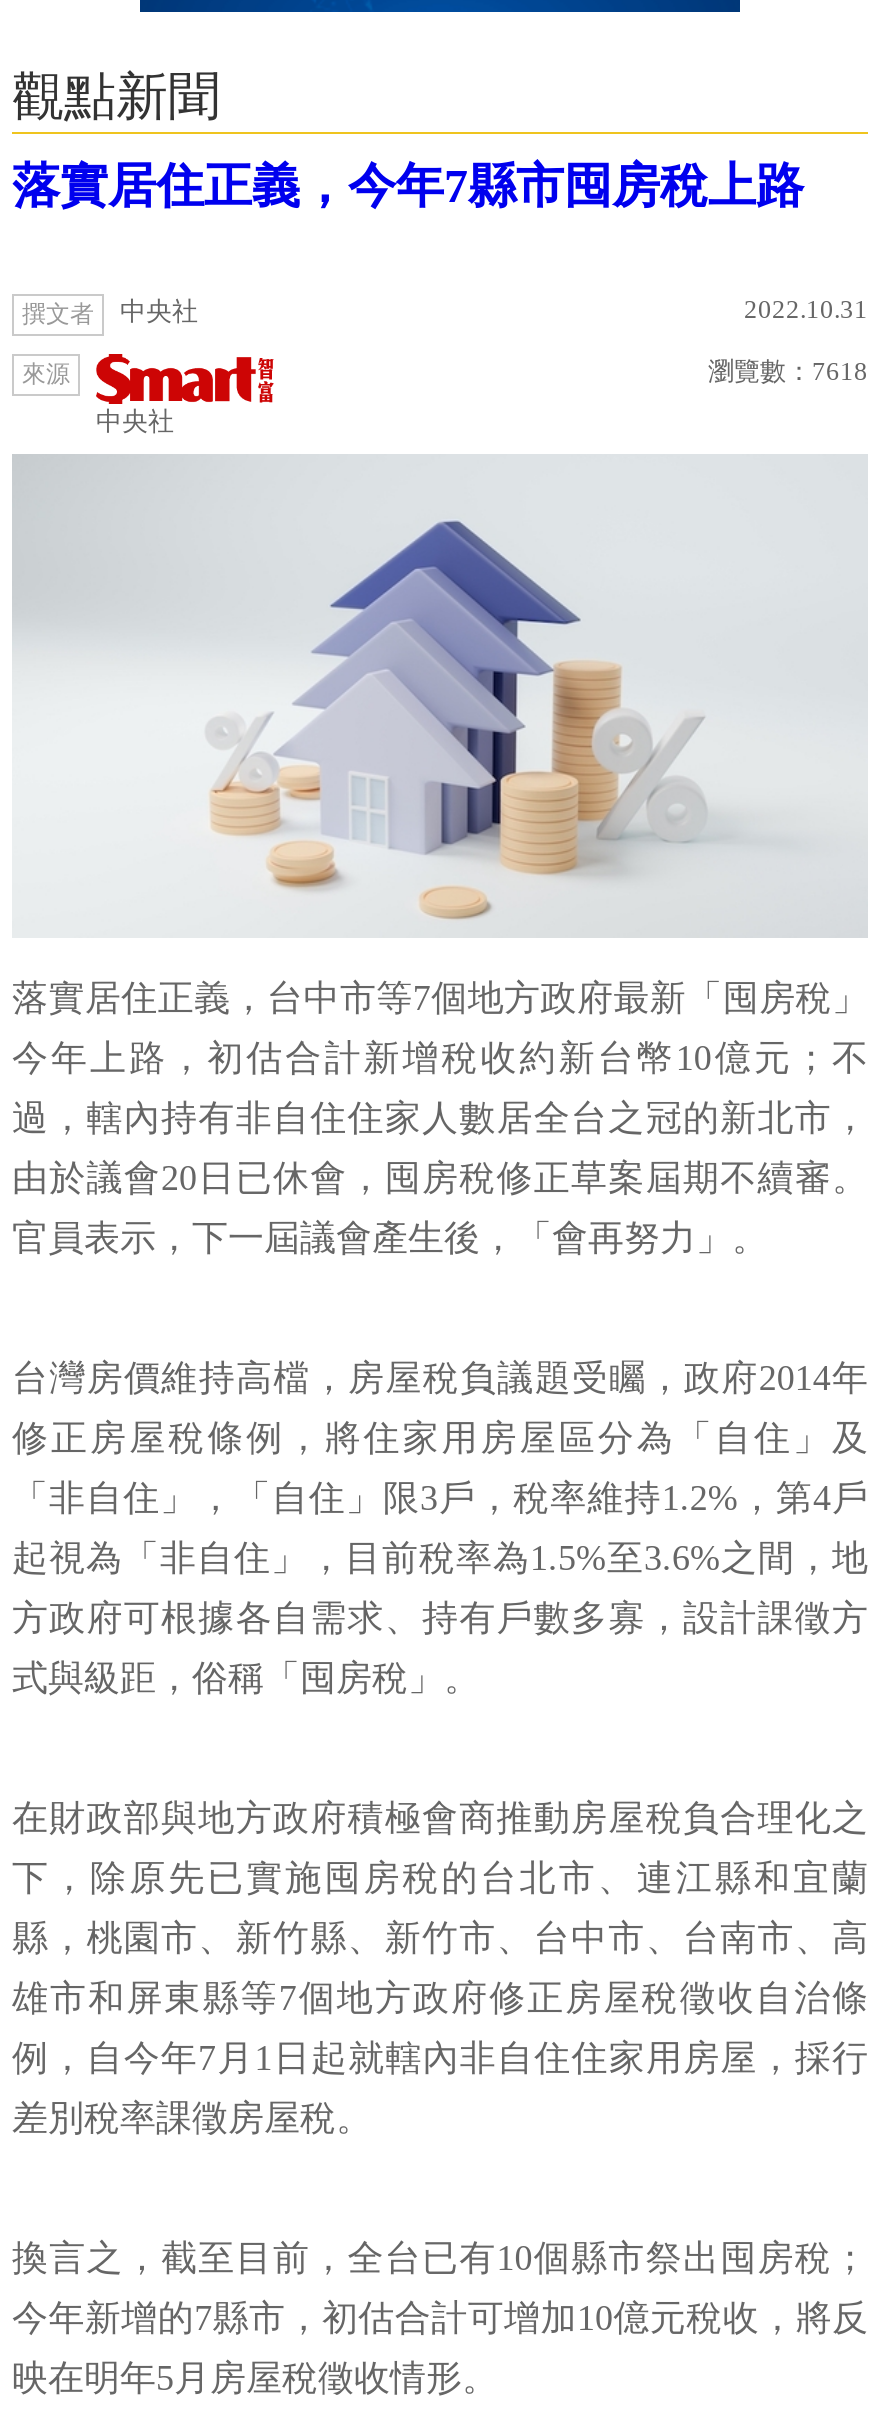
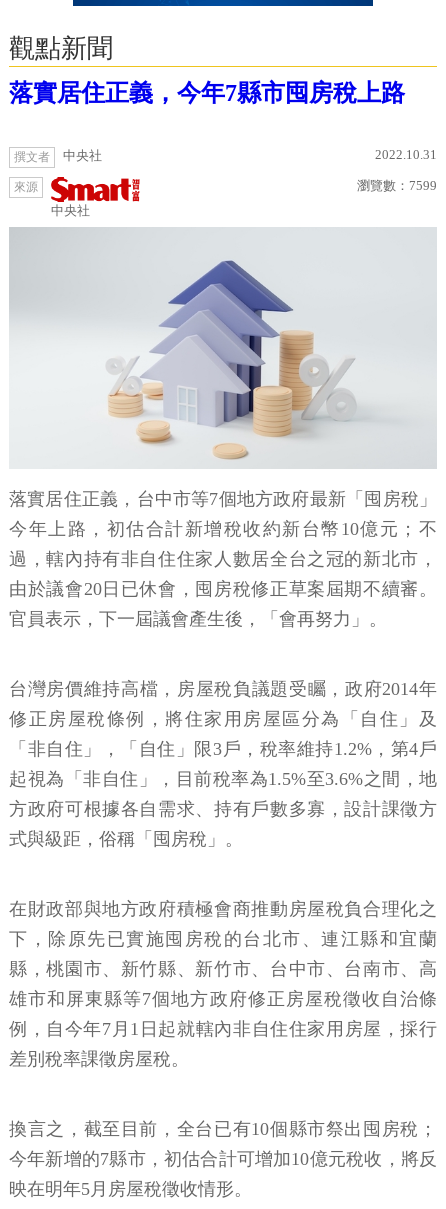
- 瀏覽數：7618
+ 瀏覽數：7599
